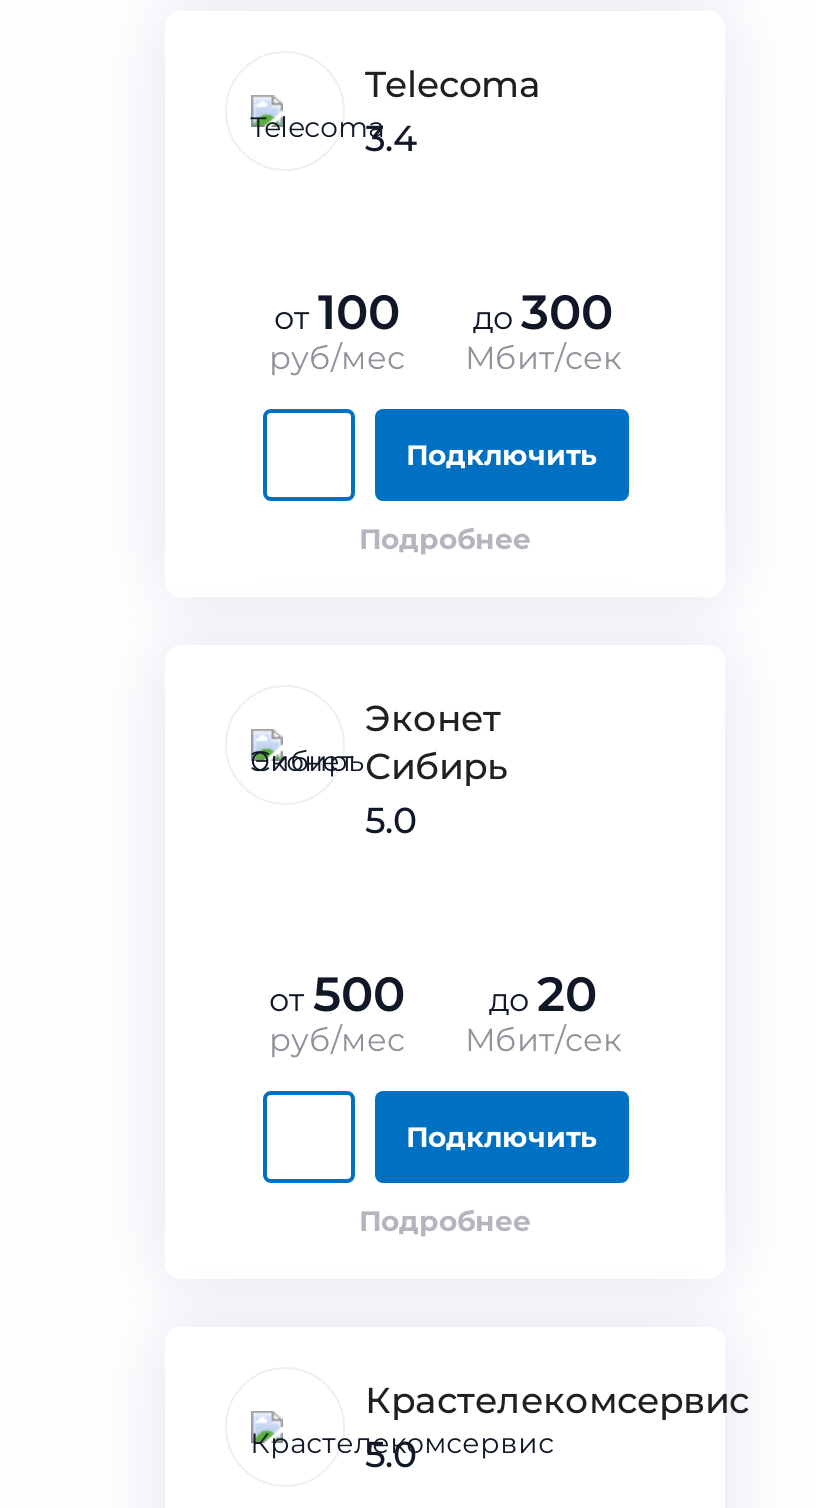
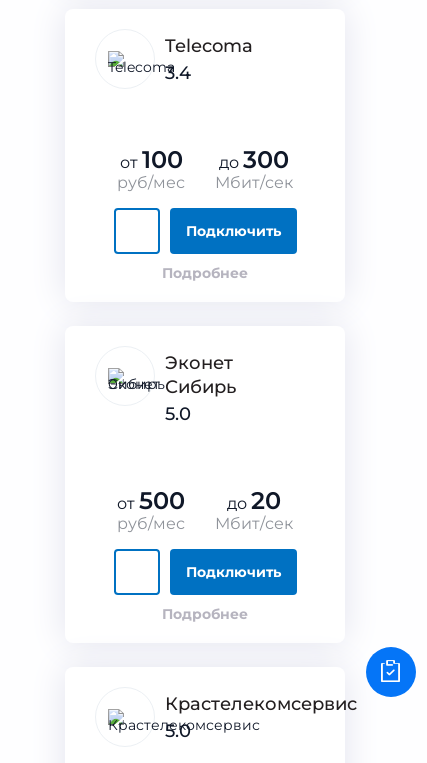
+ [image]
